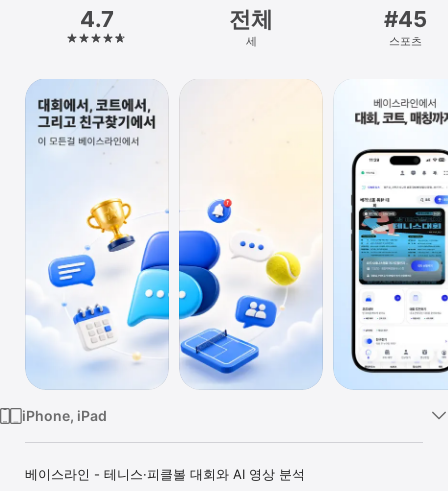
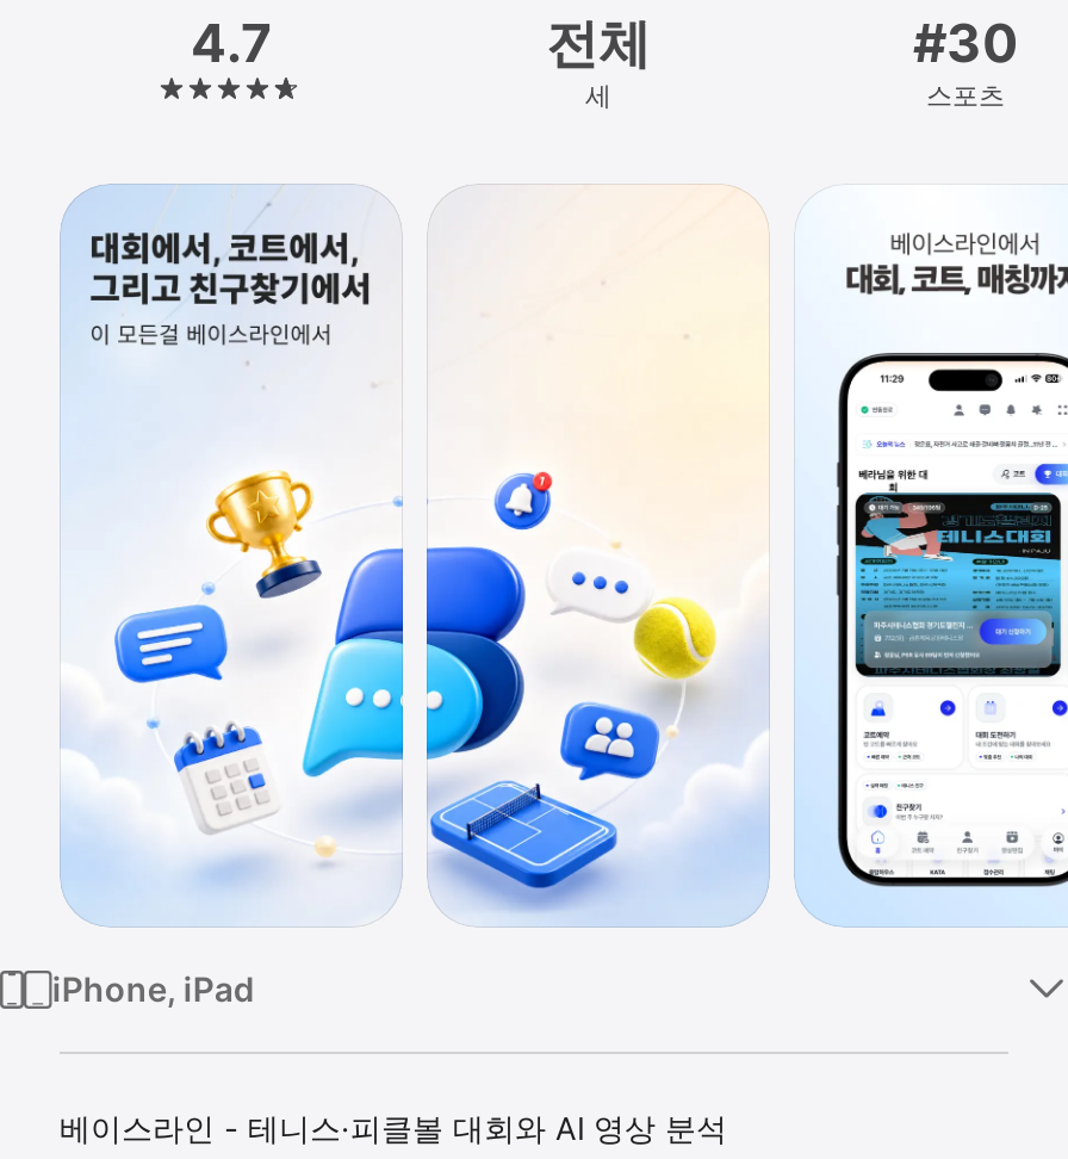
- #45
+ #30
